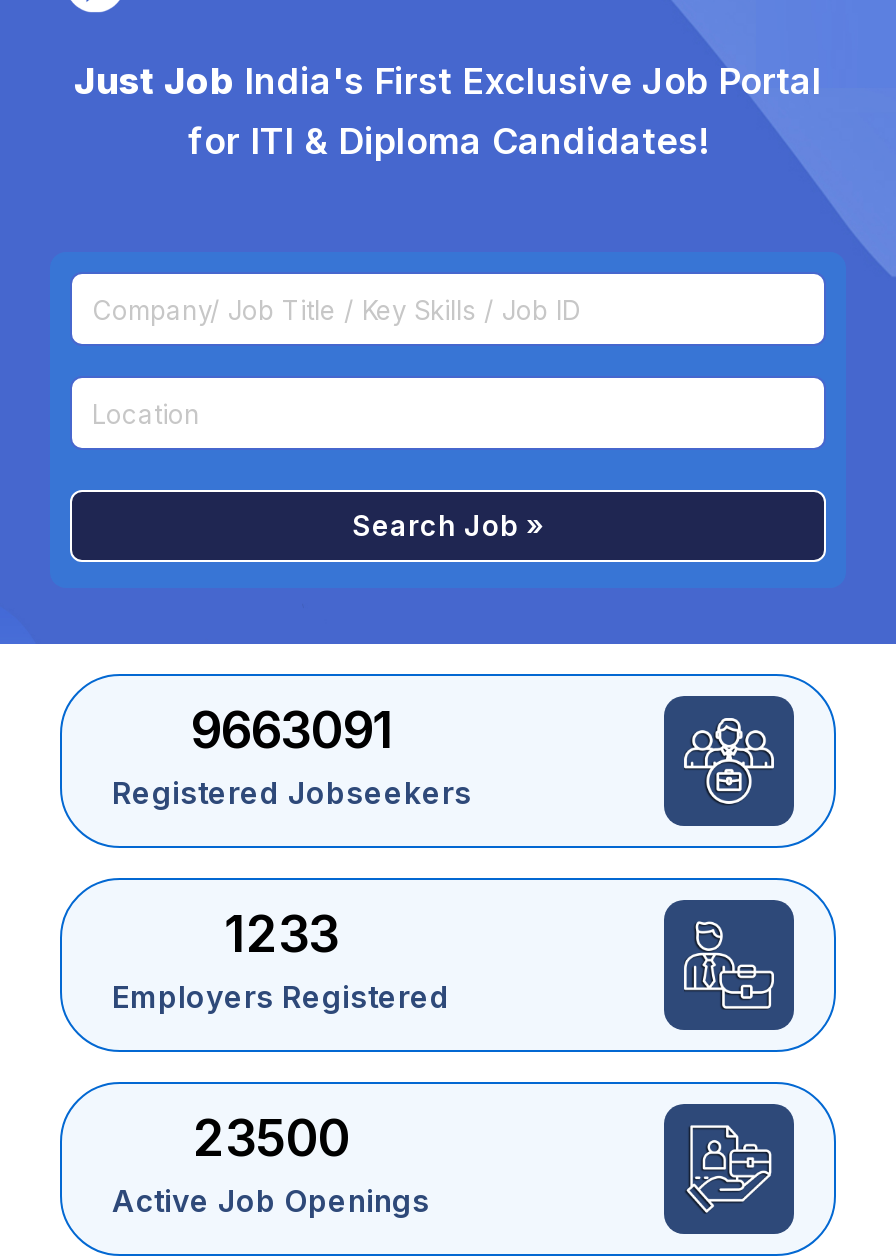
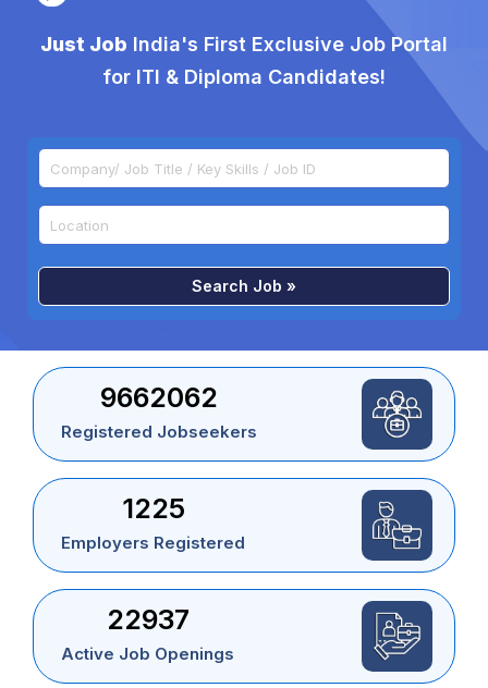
- 9663091
+ 9662062

- 1233
+ 1225

- 23500
+ 22937
